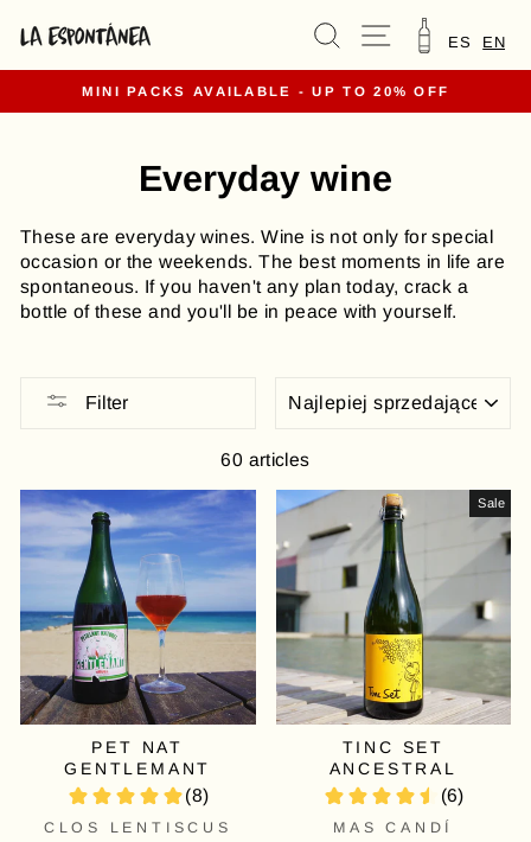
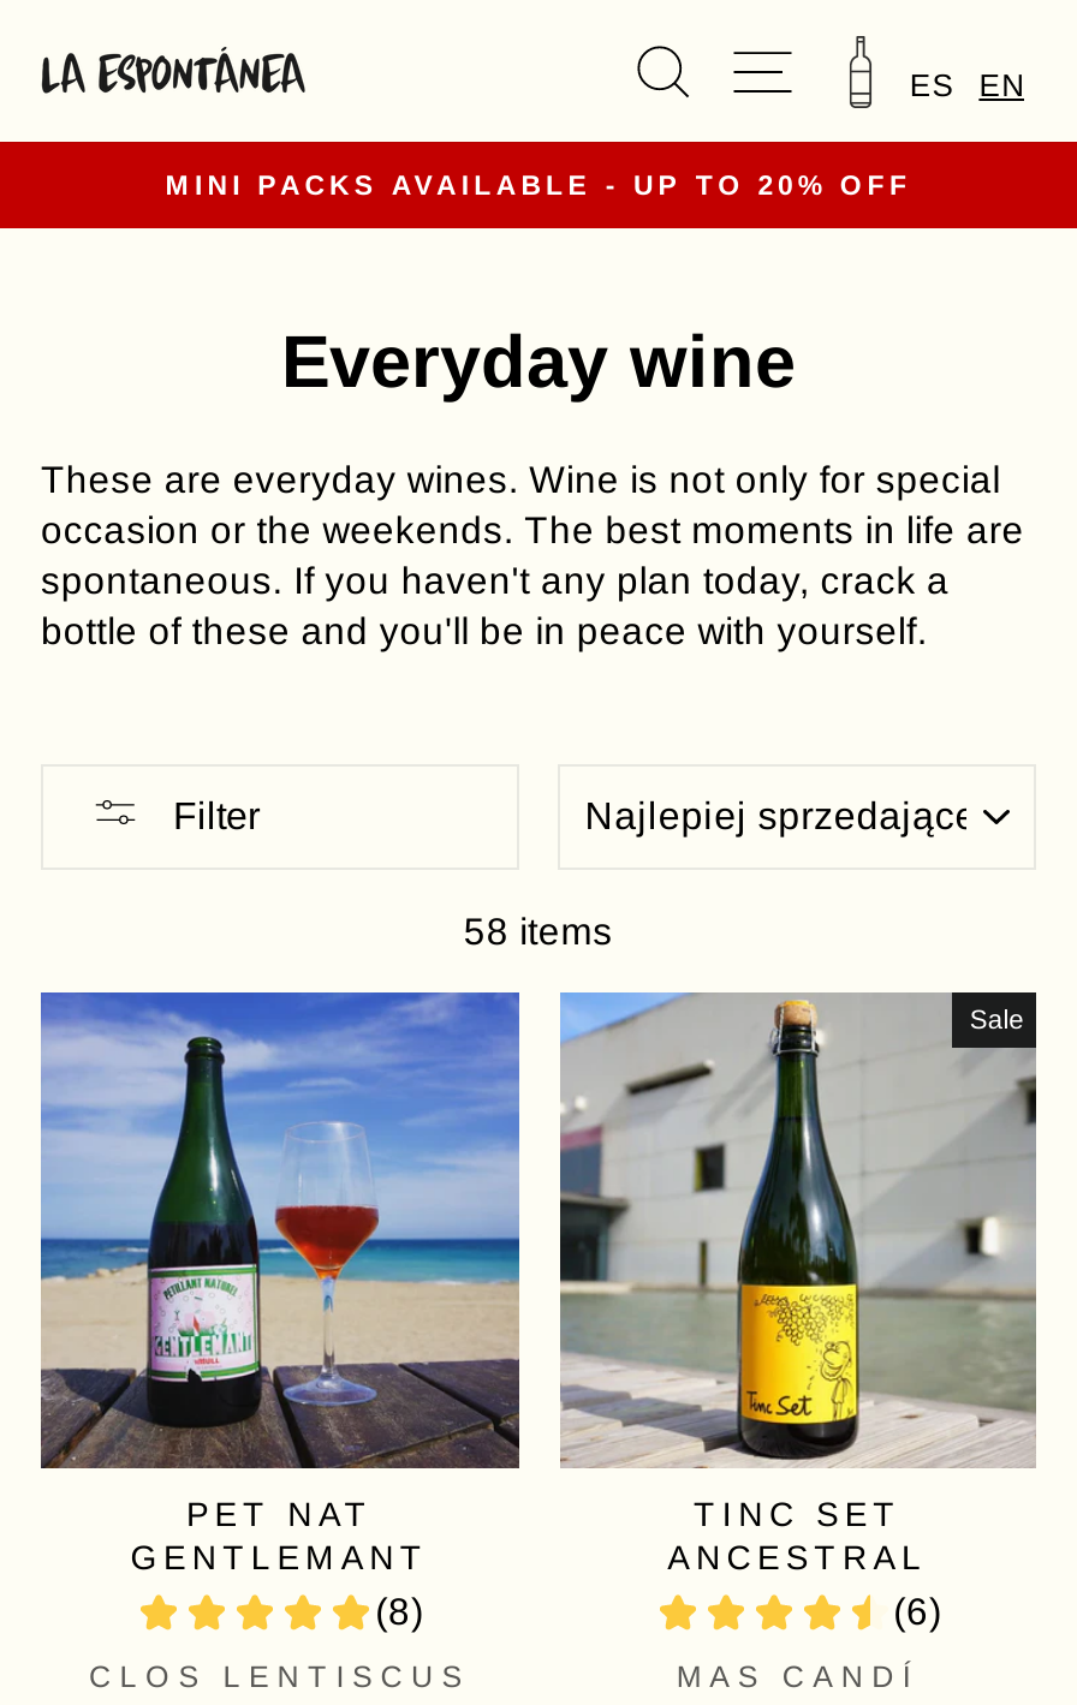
- 60 articles
+ 58 items
